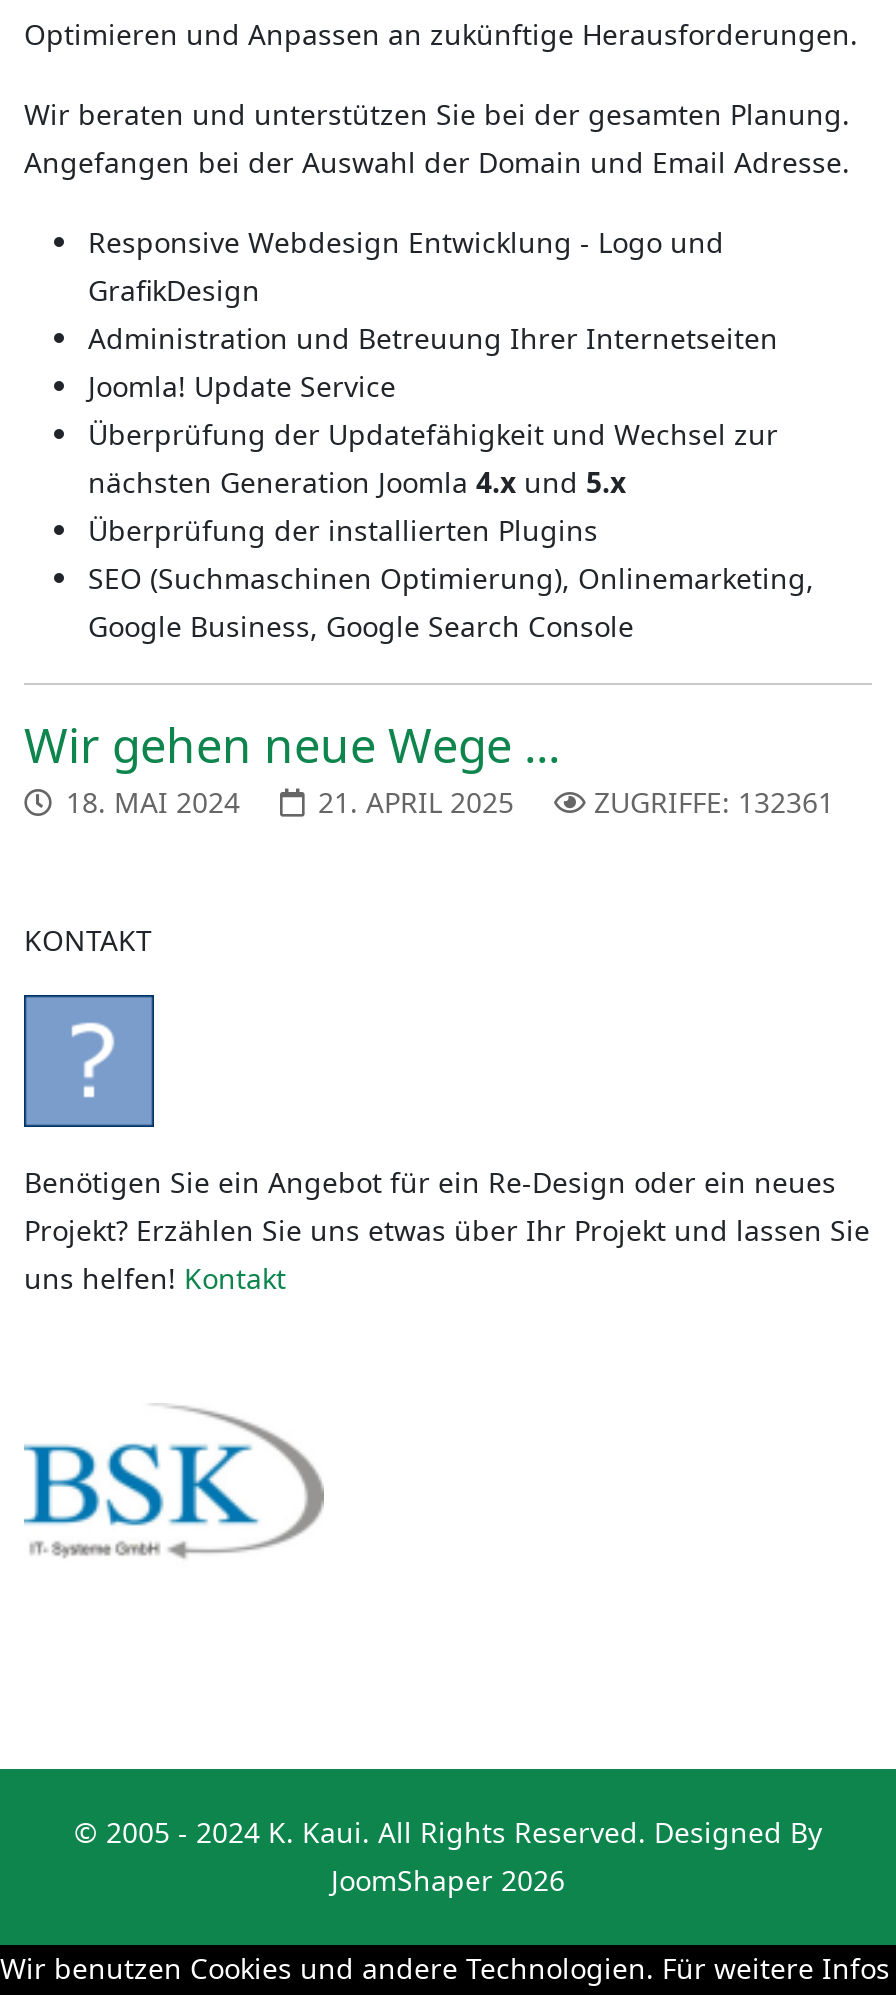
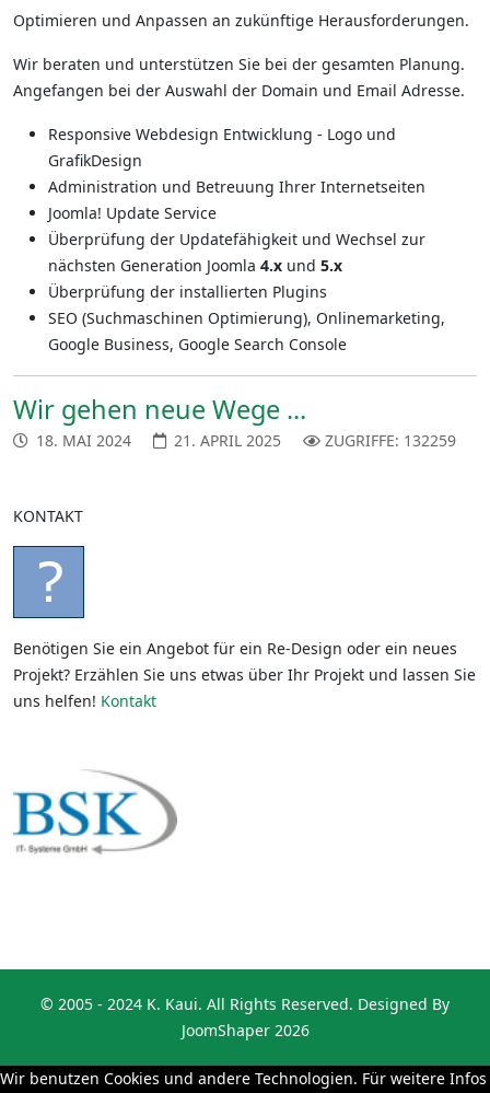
- ZUGRIFFE: 132361
+ ZUGRIFFE: 132259
